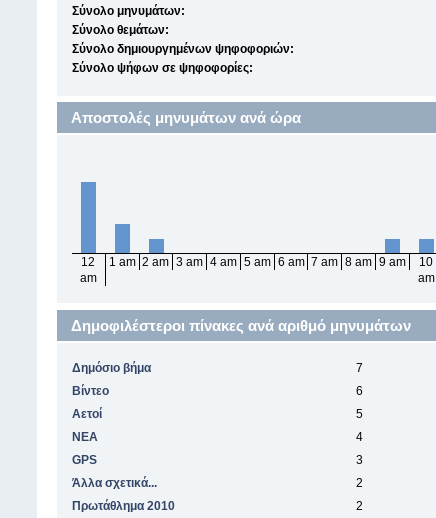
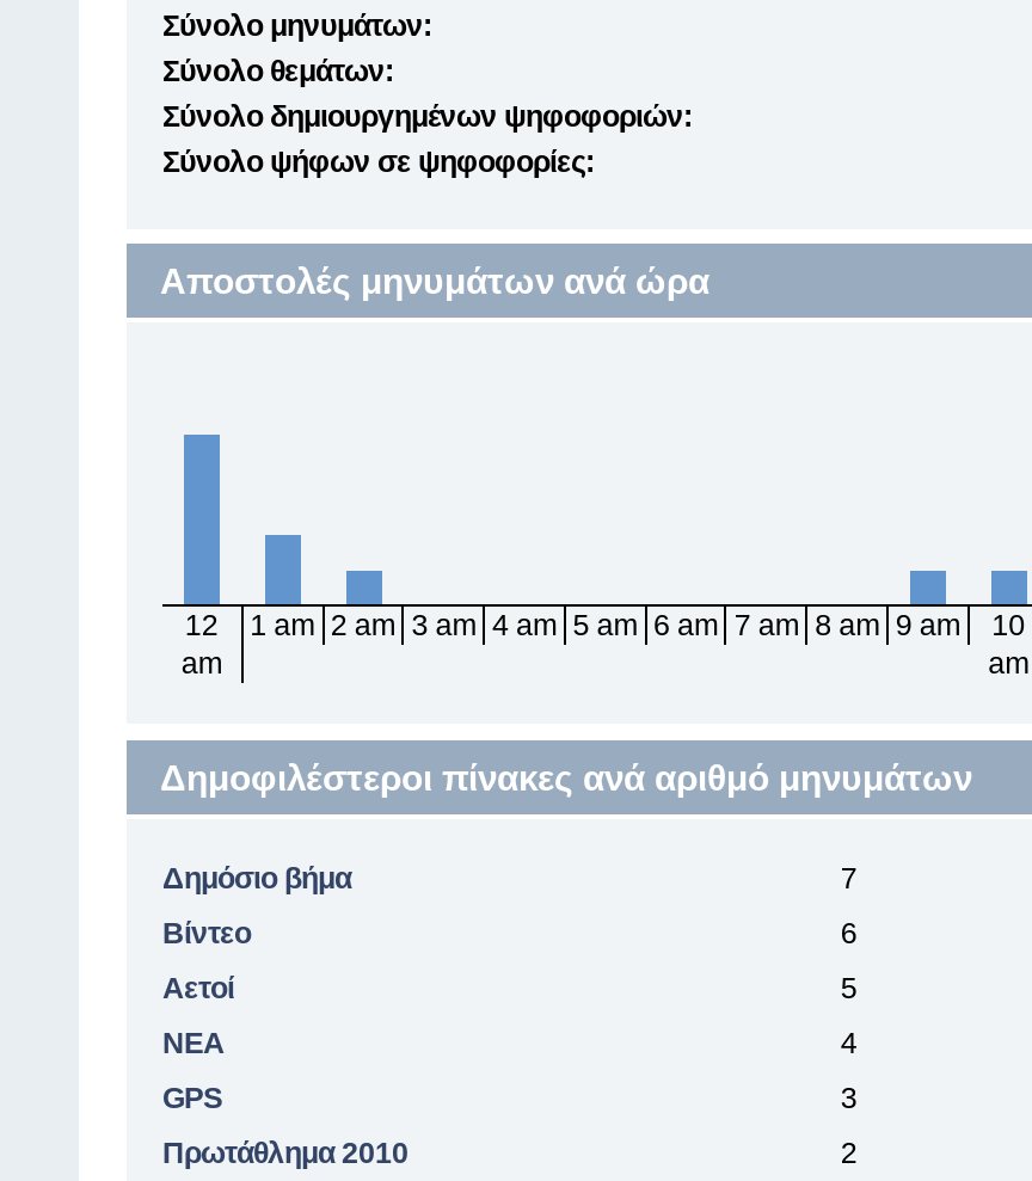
- Άλλα σχετικά...
- 2
